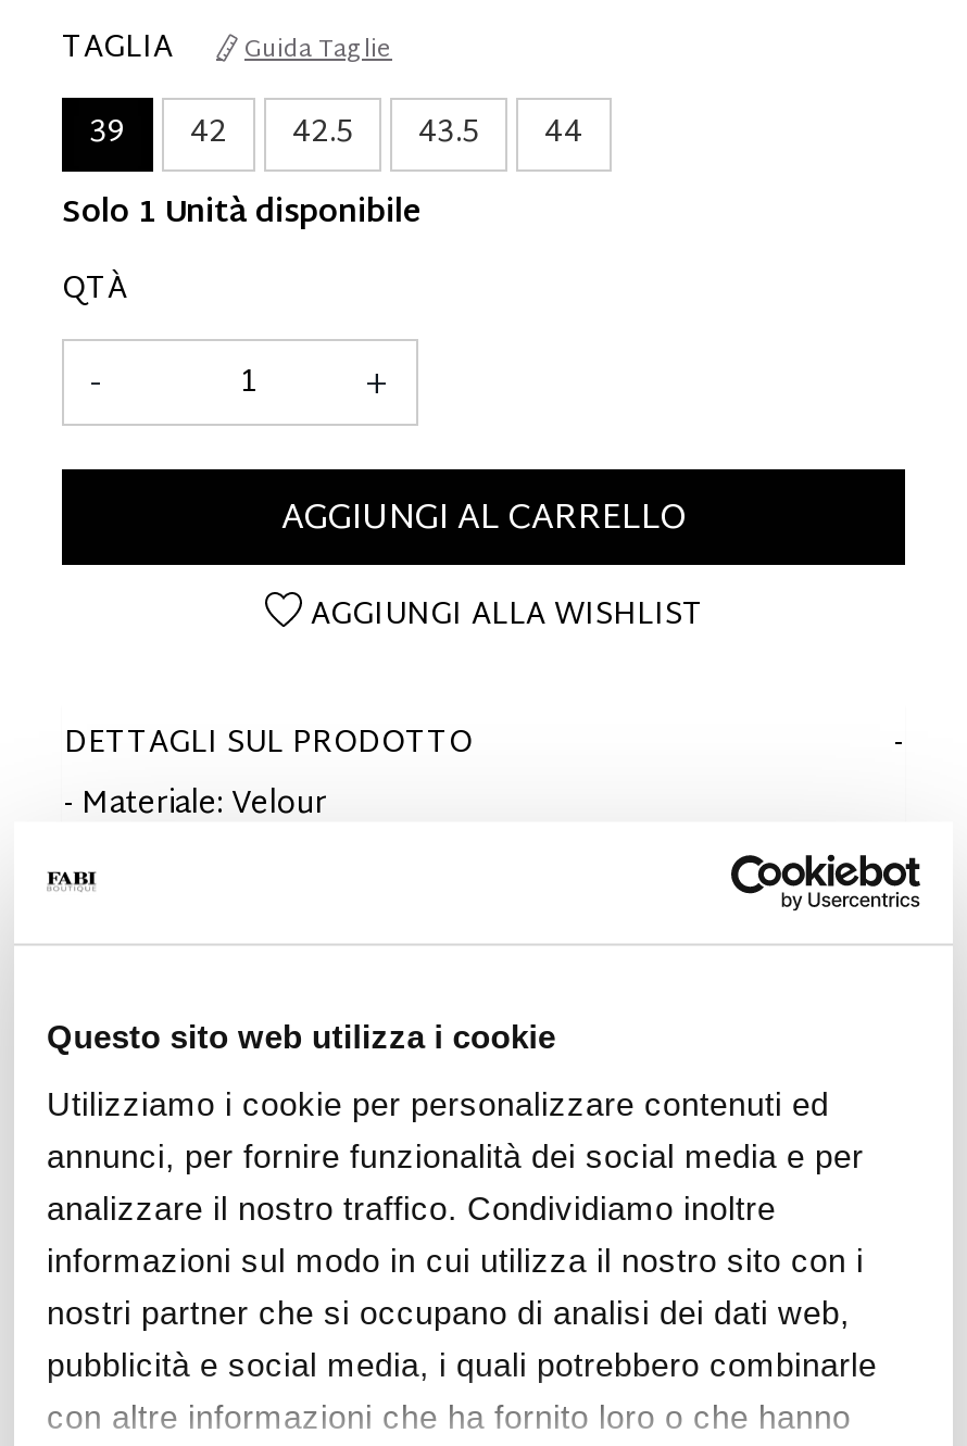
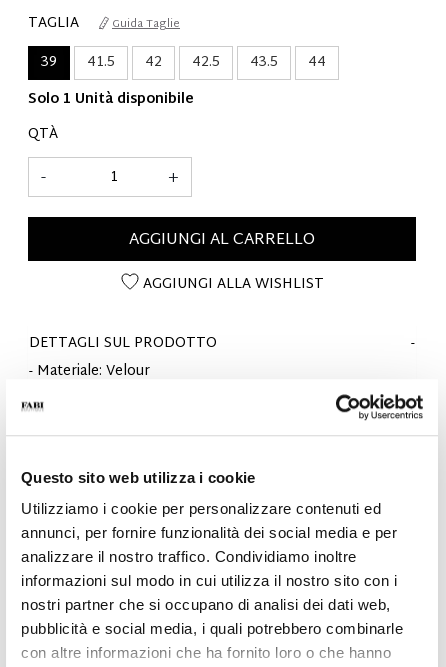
+ 41.5
